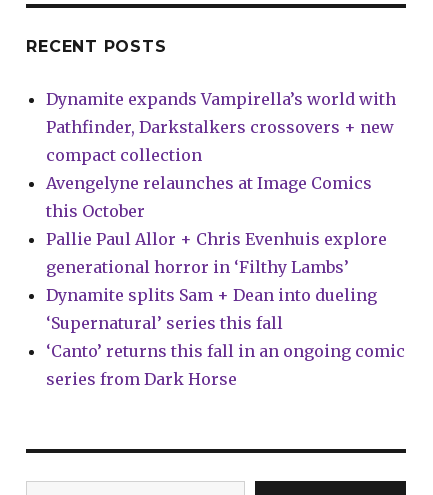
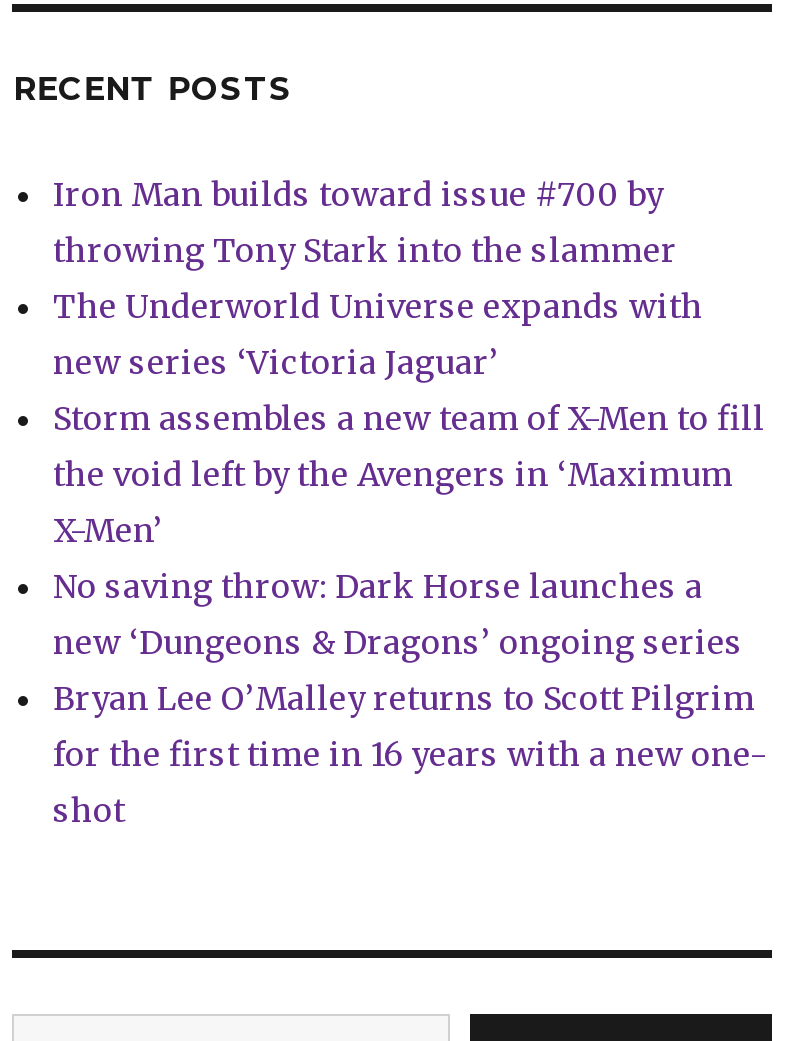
- Dynamite expands Vampirella’s world with
- Pathfinder, Darkstalkers crossovers + new
- compact collection
- Avengelyne relaunches at Image Comics
- this October
- Pallie Paul Allor + Chris Evenhuis explore
- generational horror in ‘Filthy Lambs’
- Dynamite splits Sam + Dean into dueling
- ‘Supernatural’ series this fall
- ‘Canto’ returns this fall in an ongoing comic
- series from Dark Horse
+ Iron Man builds toward issue #700 by
+ throwing Tony Stark into the slammer
+ The Underworld Universe expands with
+ new series ‘Victoria Jaguar’
+ Storm assembles a new team of X-Men to fill
+ the void left by the Avengers in ‘Maximum
+ X-Men’
+ No saving throw: Dark Horse launches a
+ new ‘Dungeons & Dragons’ ongoing series
+ Bryan Lee O’Malley returns to Scott Pilgrim
+ for the first time in 16 years with a new one-
+ shot
